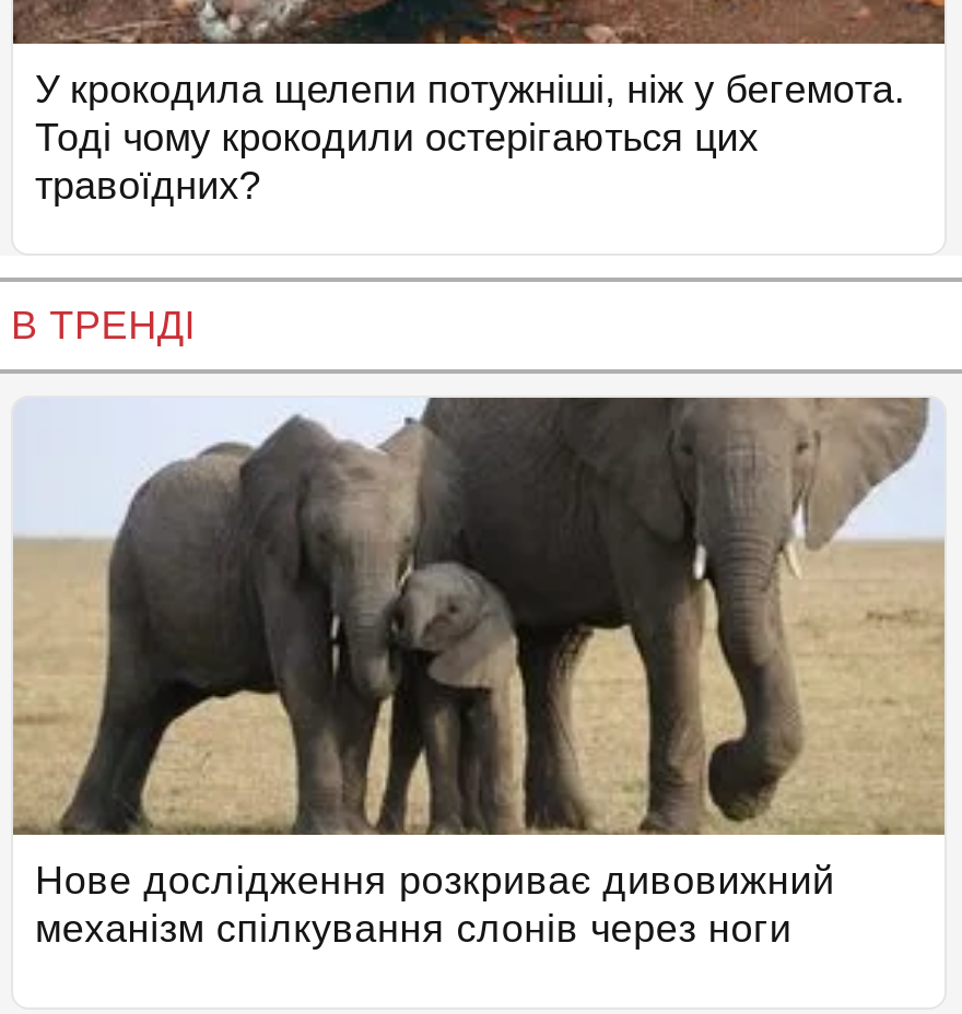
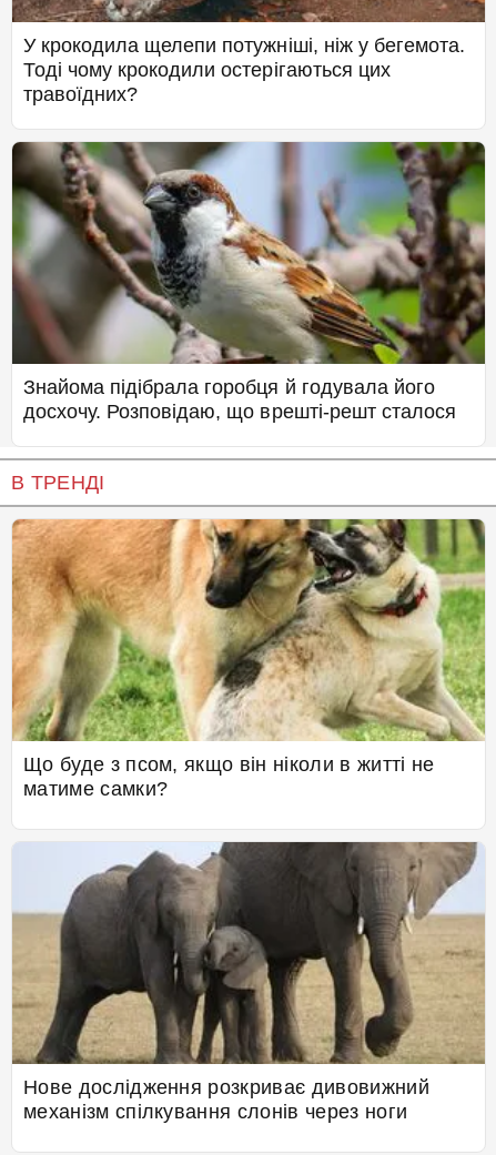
+ [image]
+ Знайома підібрала горобця й годувала його
+ досхочу. Розповідаю, що врешті-решт сталося

+ [image]
+ Що буде з псом, якщо він ніколи в житті не
+ матиме самки?
